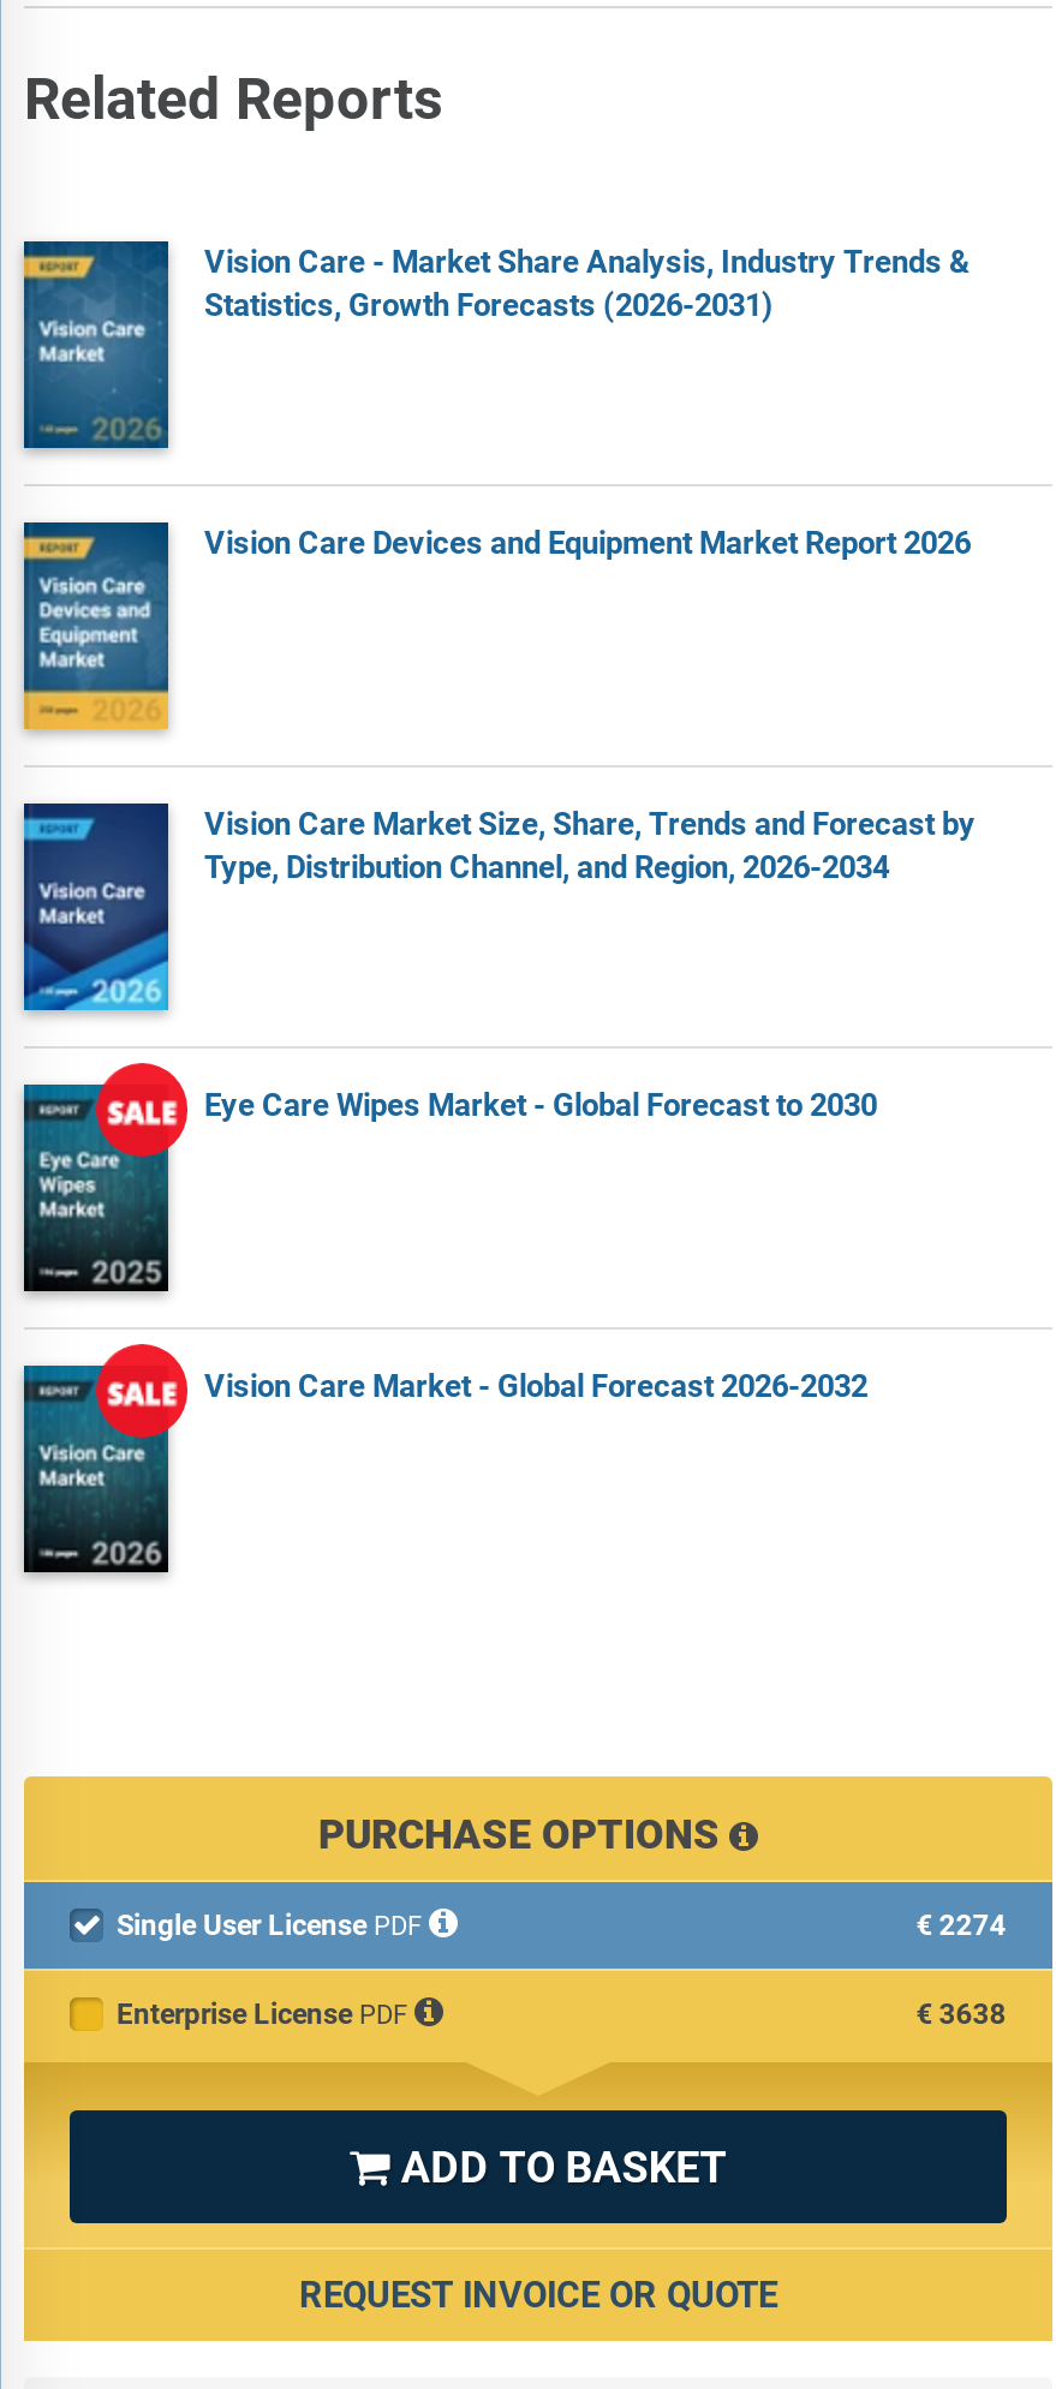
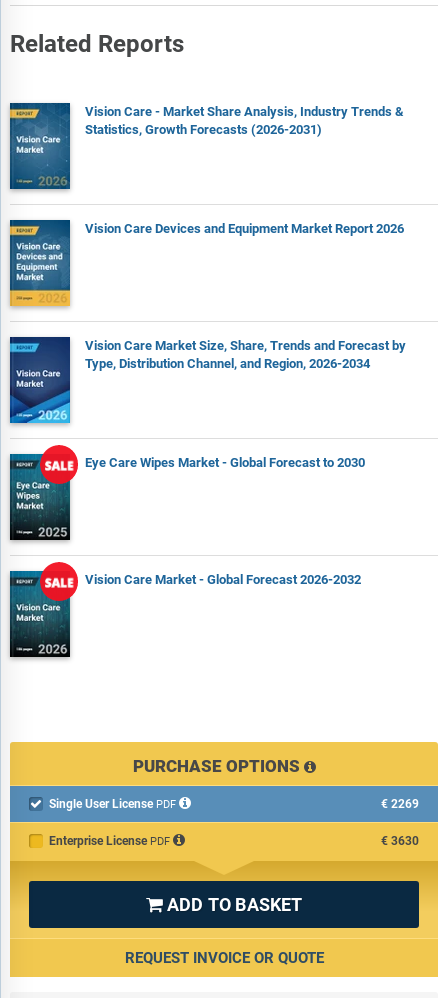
- €2274
+ €2269

- €3638
+ €3630
